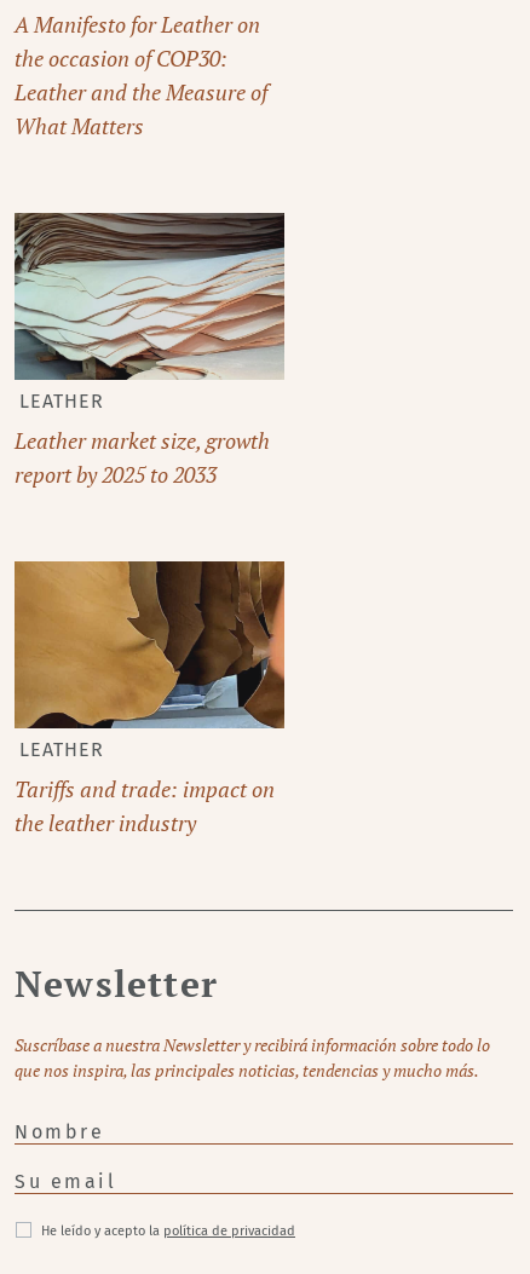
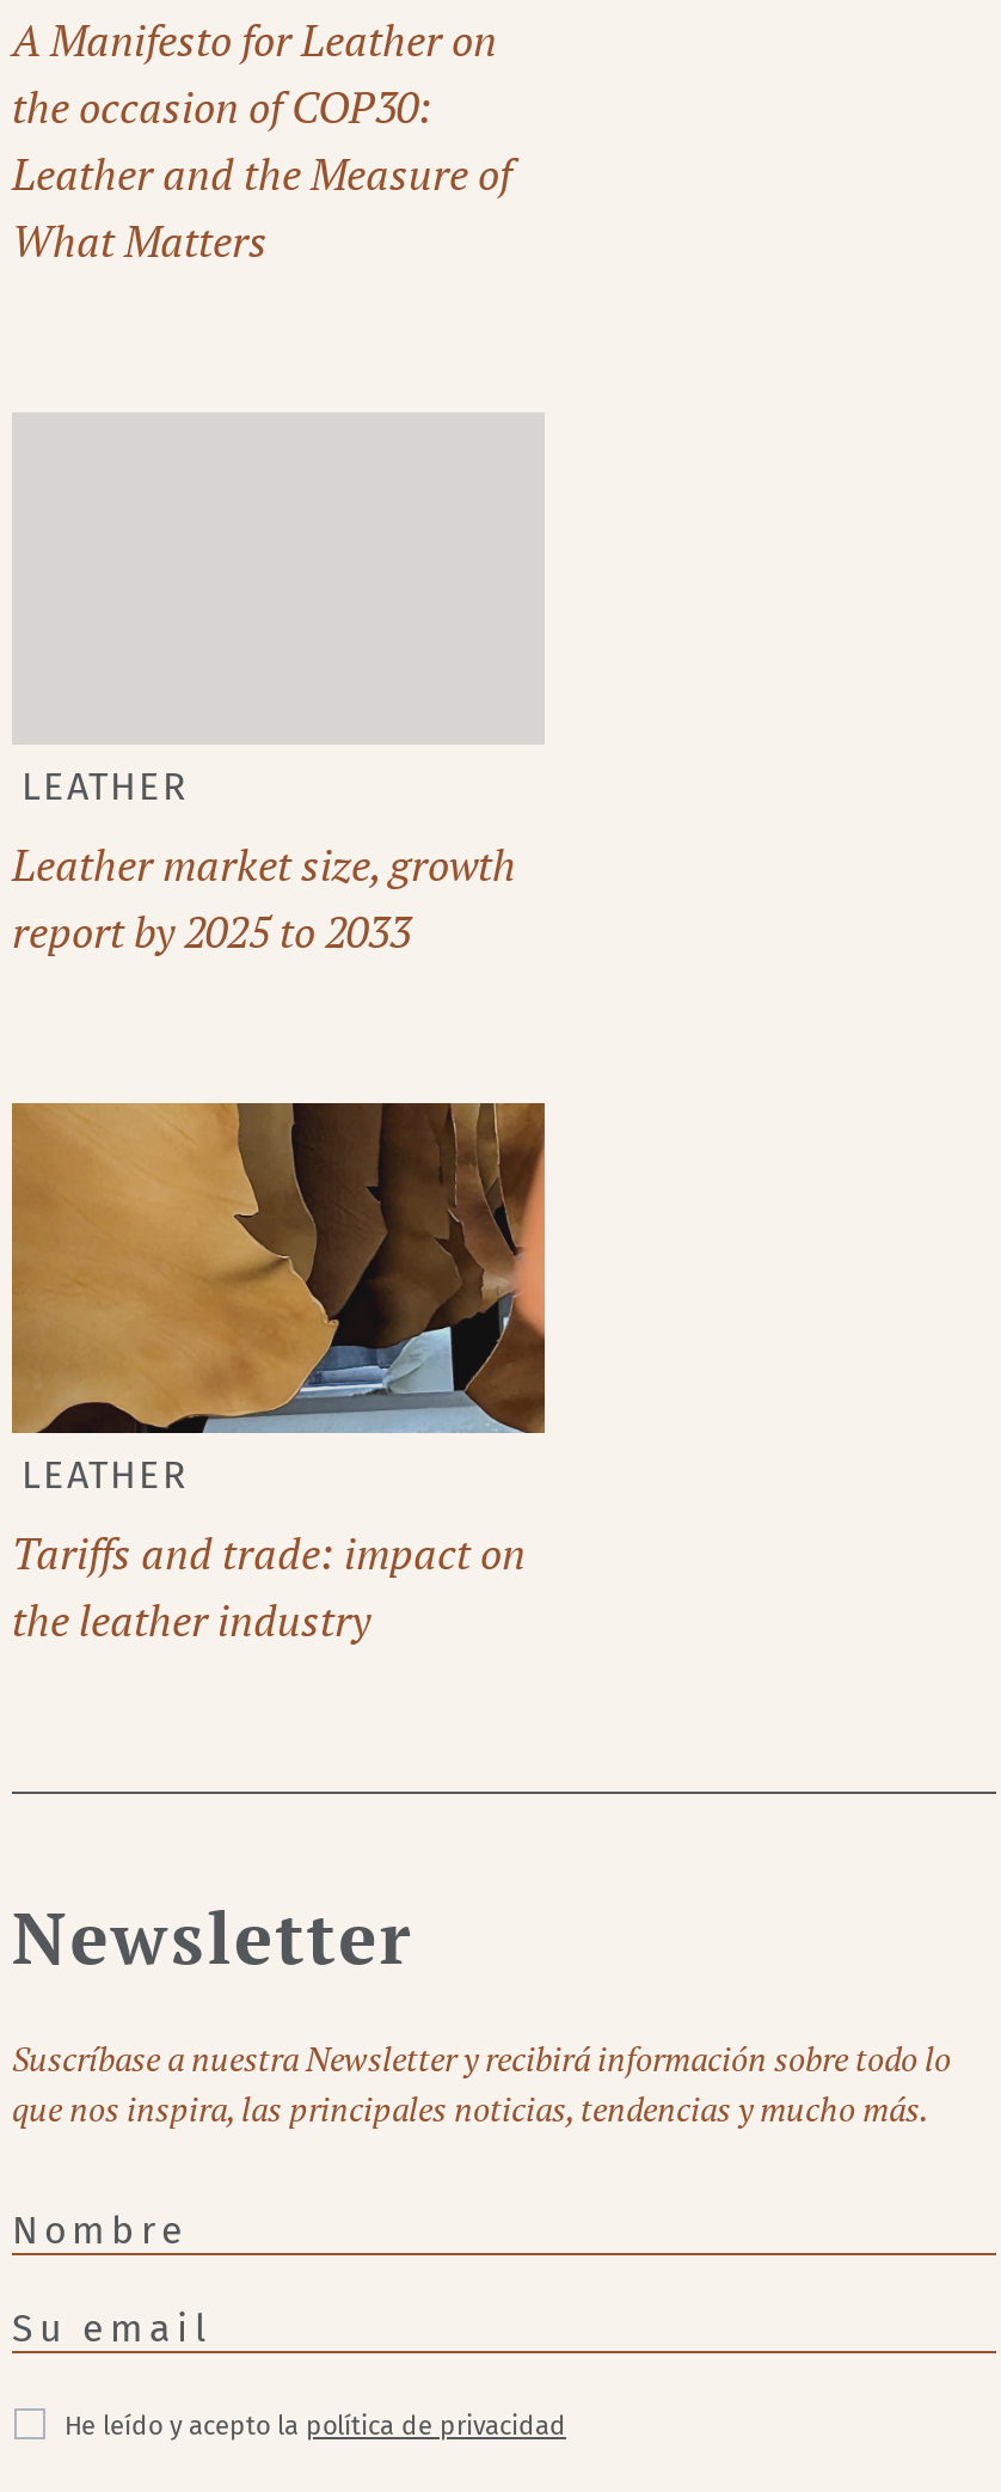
- [image]
